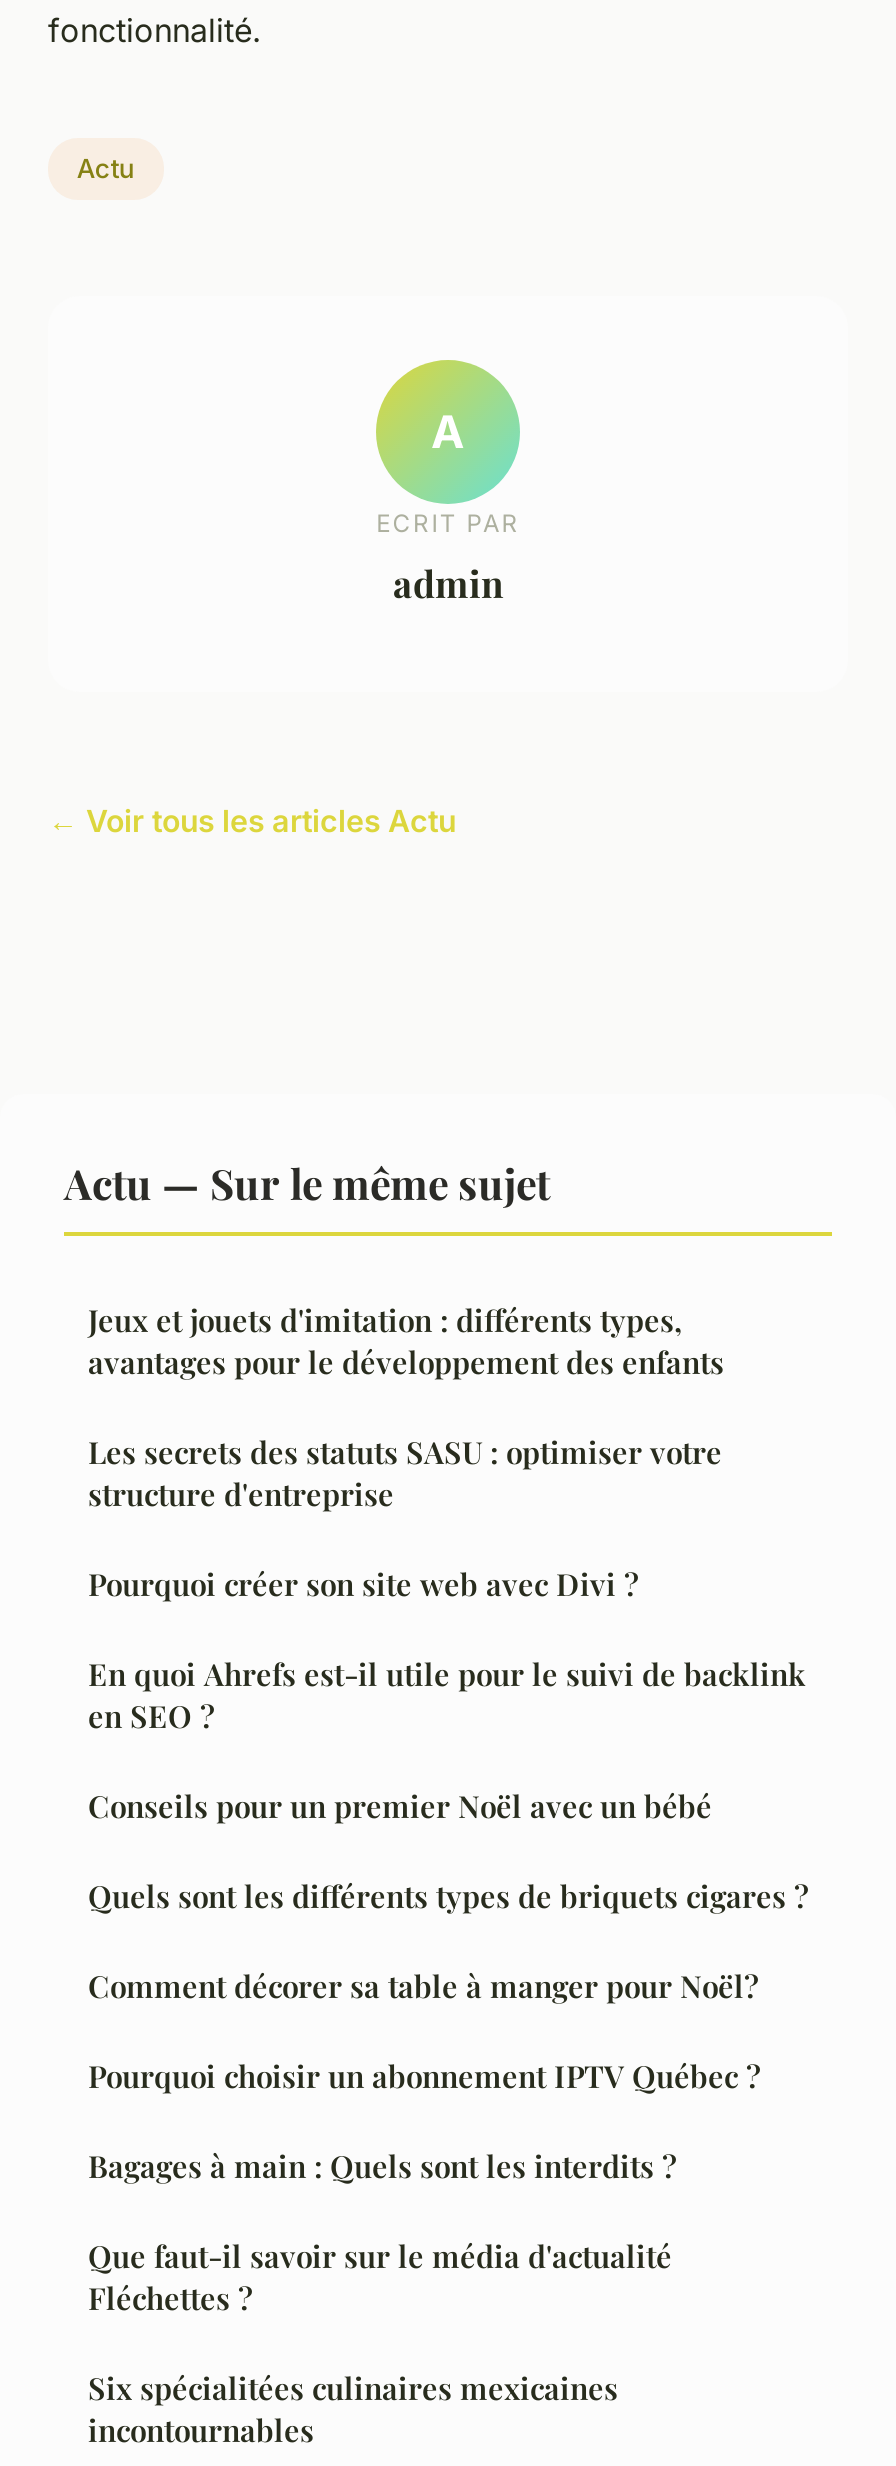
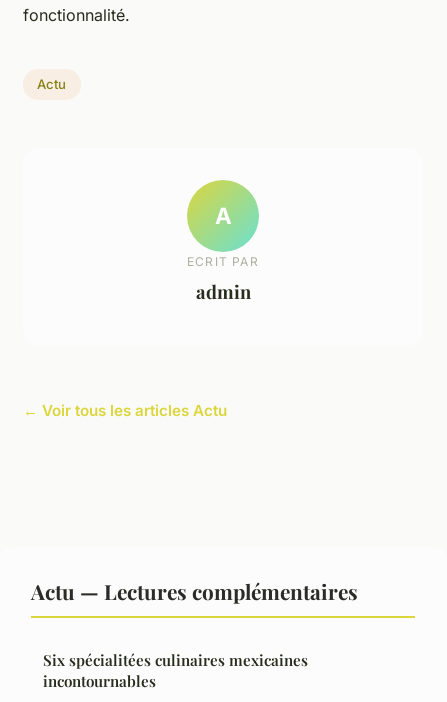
- Actu — Sur le même sujet
- Jeux et jouets d'imitation : différents types,
- avantages pour le développement des enfants
- Les secrets des statuts SASU : optimiser votre
- structure d'entreprise
- Pourquoi créer son site web avec Divi ?
- En quoi Ahrefs est-il utile pour le suivi de backlink
- en SEO ?
- Conseils pour un premier Noël avec un bébé
- Quels sont les différents types de briquets cigares ?
- Comment décorer sa table à manger pour Noël?
- Pourquoi choisir un abonnement IPTV Québec ?
- Bagages à main : Quels sont les interdits ?
- Que faut-il savoir sur le média d'actualité
- Fléchettes ?
+ Actu — Lectures complémentaires
